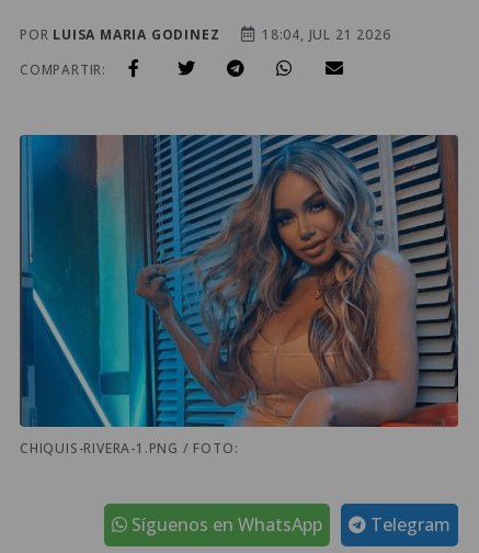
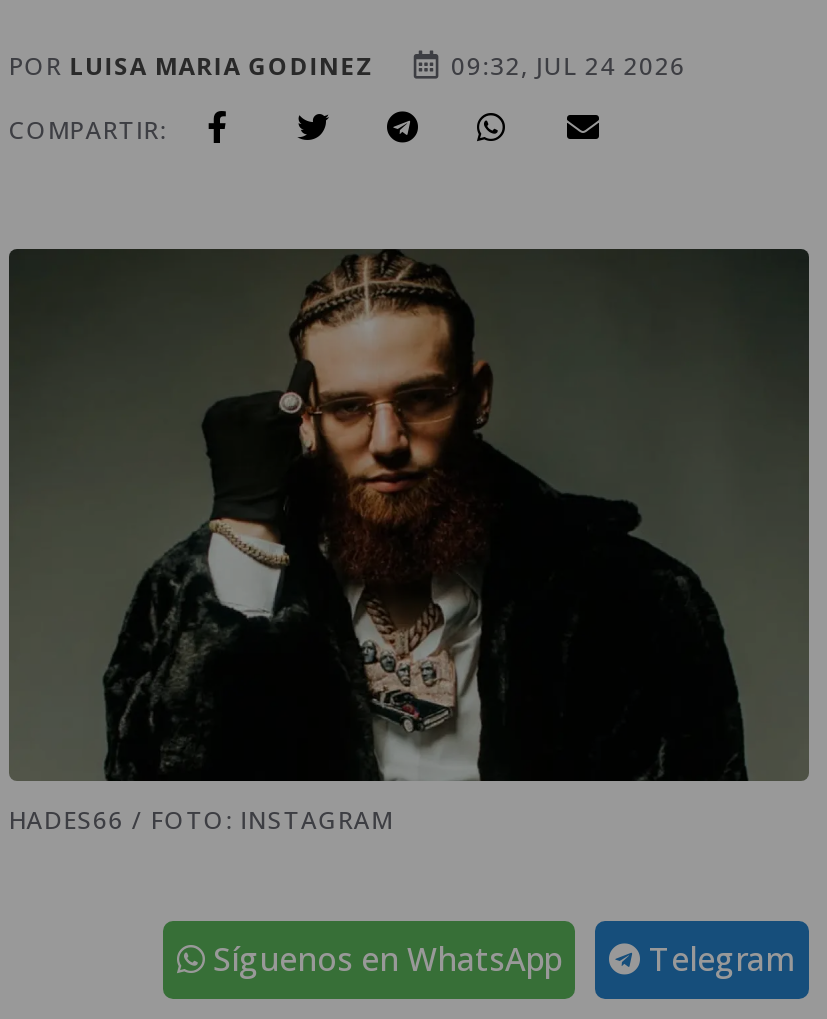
- 18:04, JUL 21 2026
+ 09:32, JUL 24 2026

- [image]
- CHIQUIS-RIVERA-1.PNG / FOTO:
+ [image]
+ HADES66 / FOTO: INSTAGRAM
